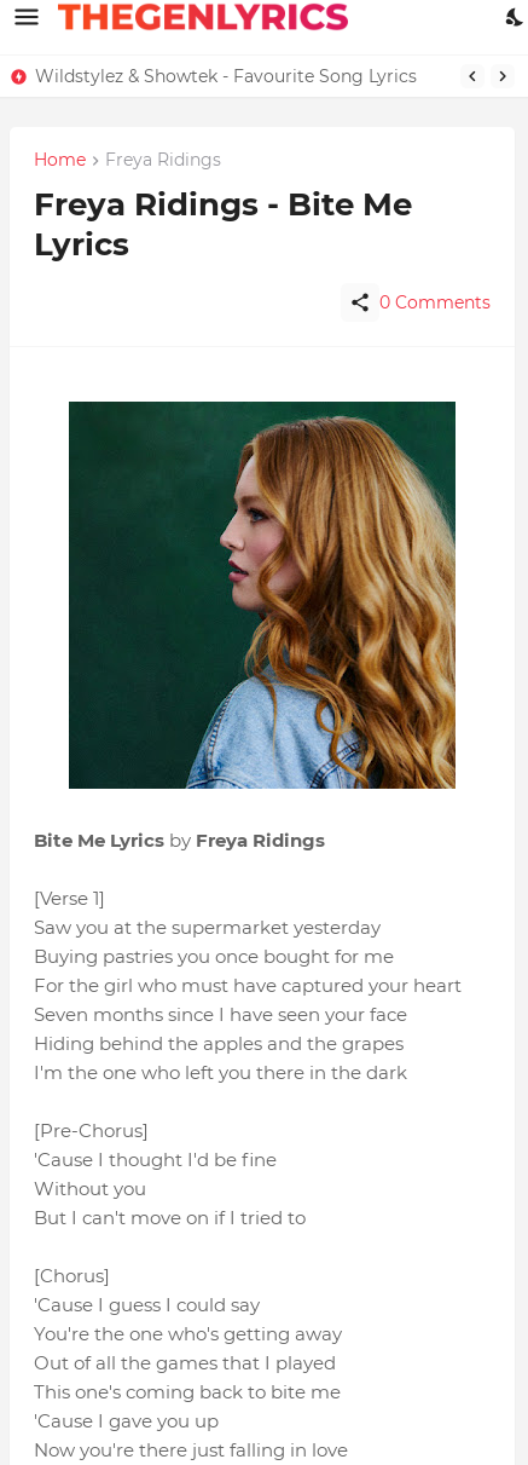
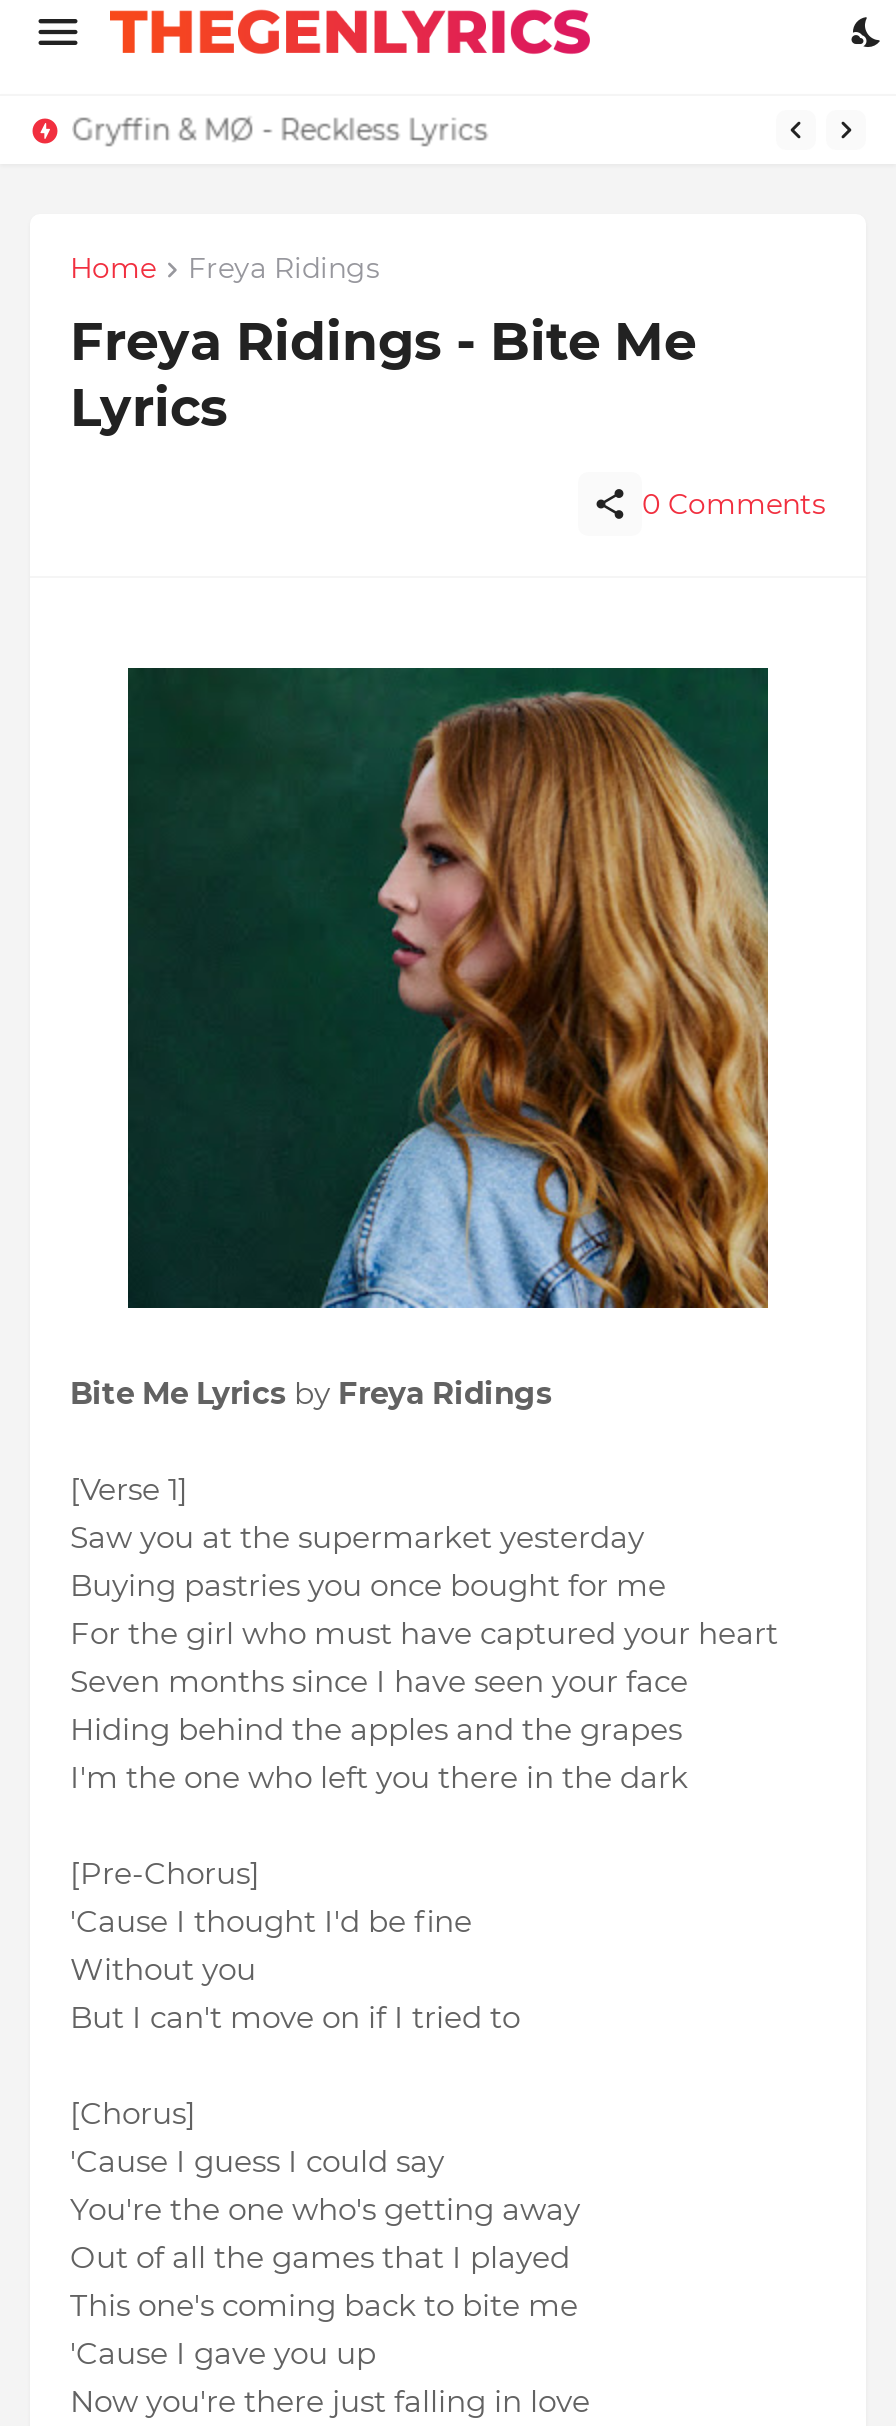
- Wildstylez & Showtek - Favourite Song Lyrics
+ Gryffin & MØ - Reckless Lyrics
